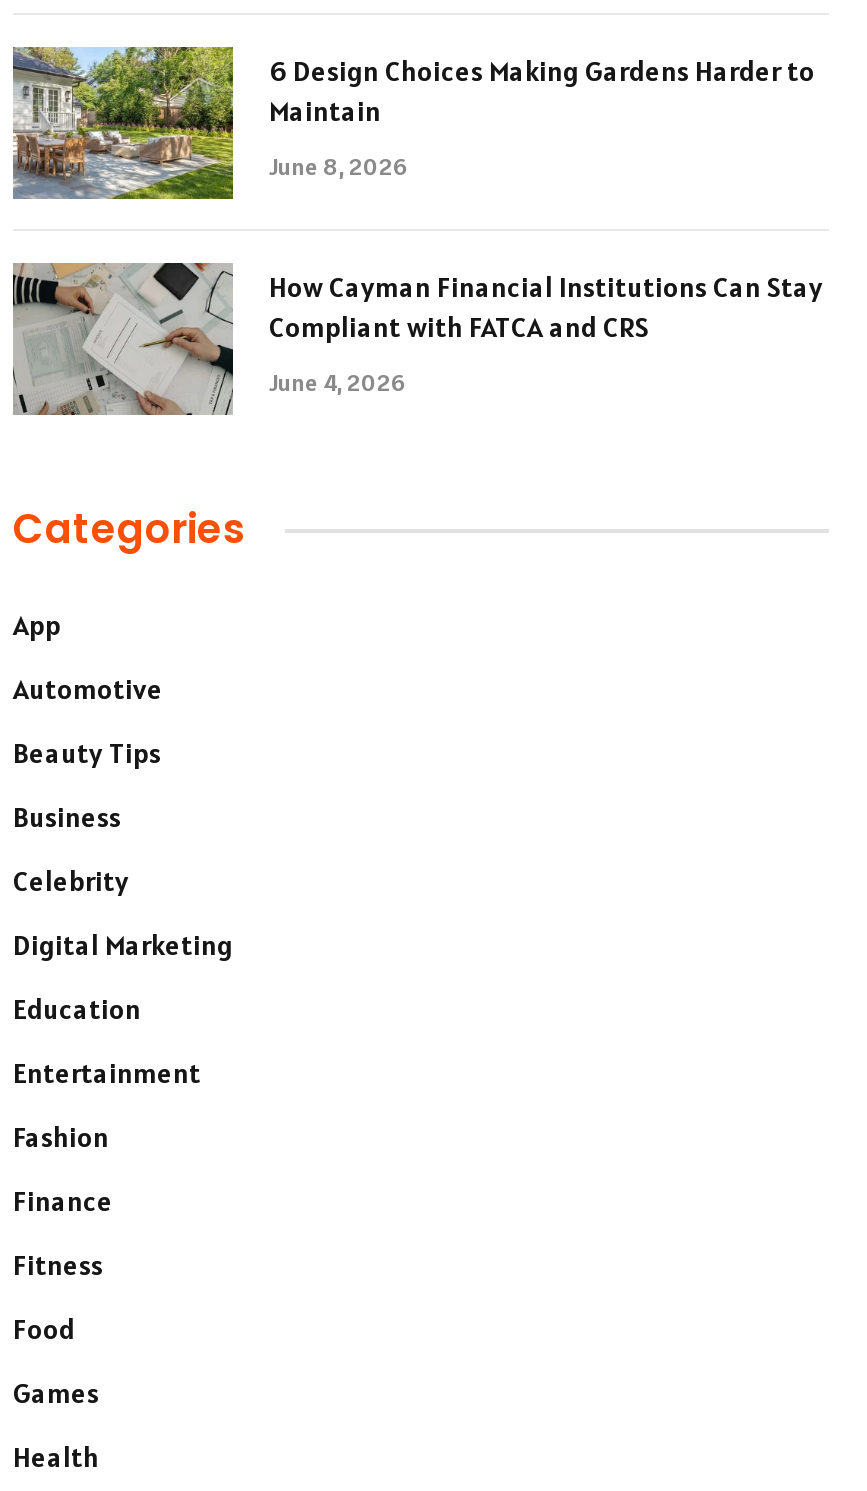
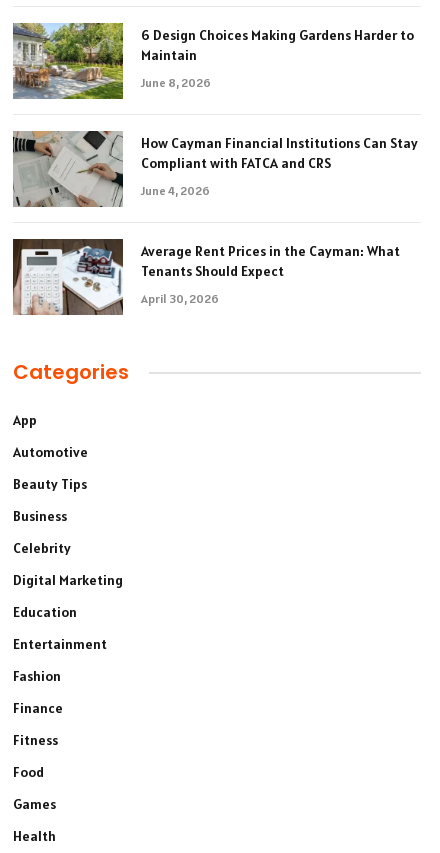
+ [image]
+ Average Rent Prices in the Cayman: What
+ Tenants Should Expect
+ April 30, 2026
